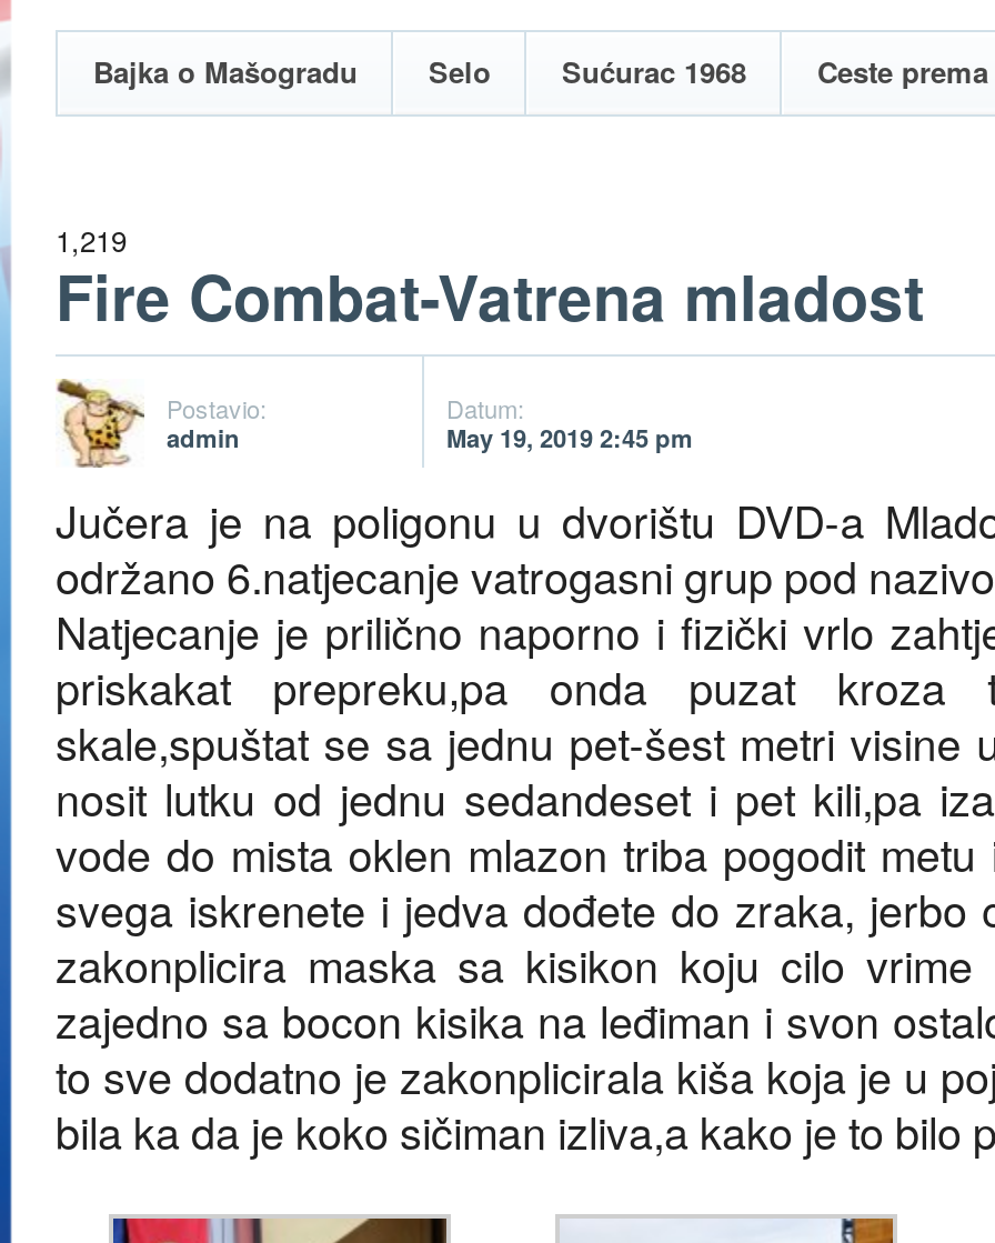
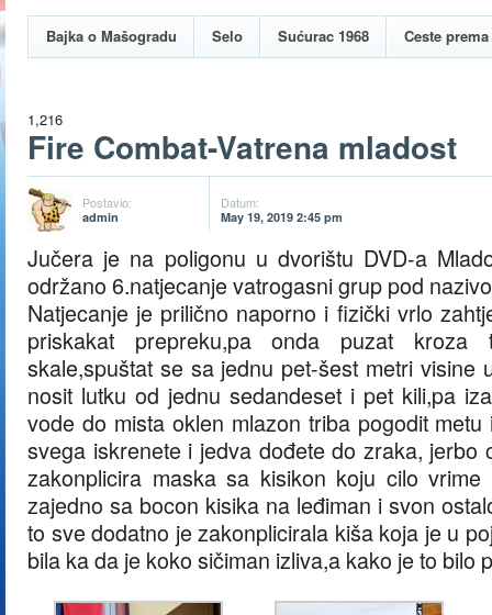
- 1,219
+ 1,216
